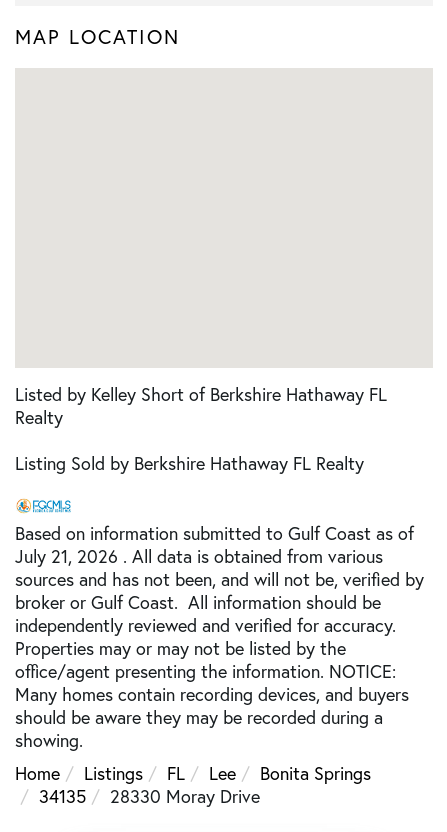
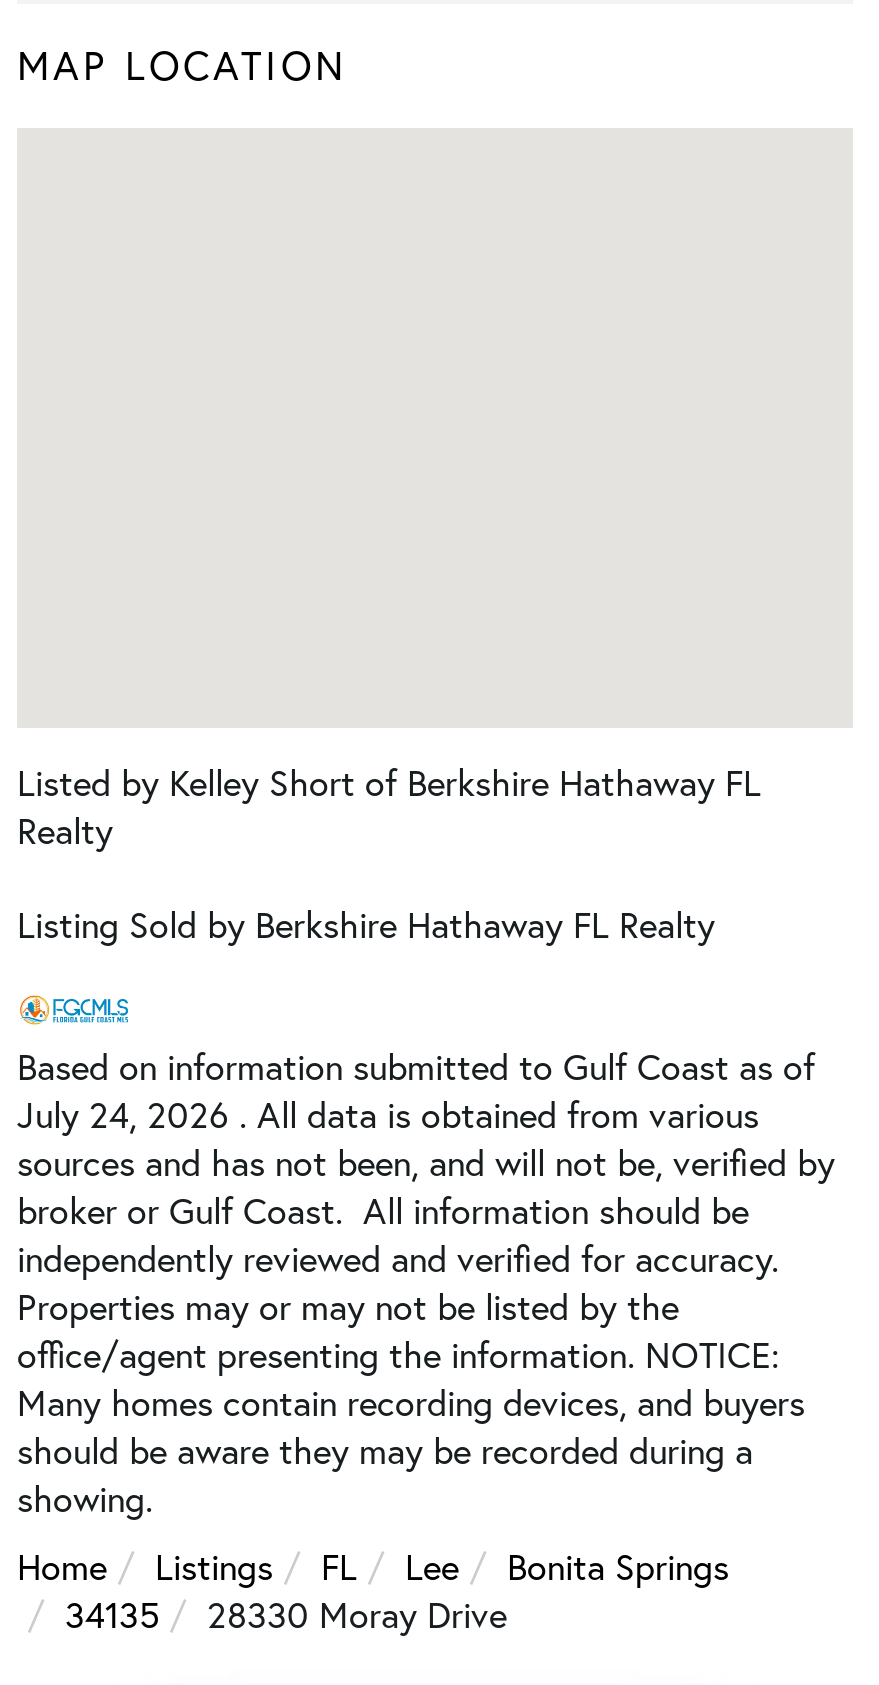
- July 21, 2026 . All data is obtained from various
+ July 24, 2026 . All data is obtained from various
